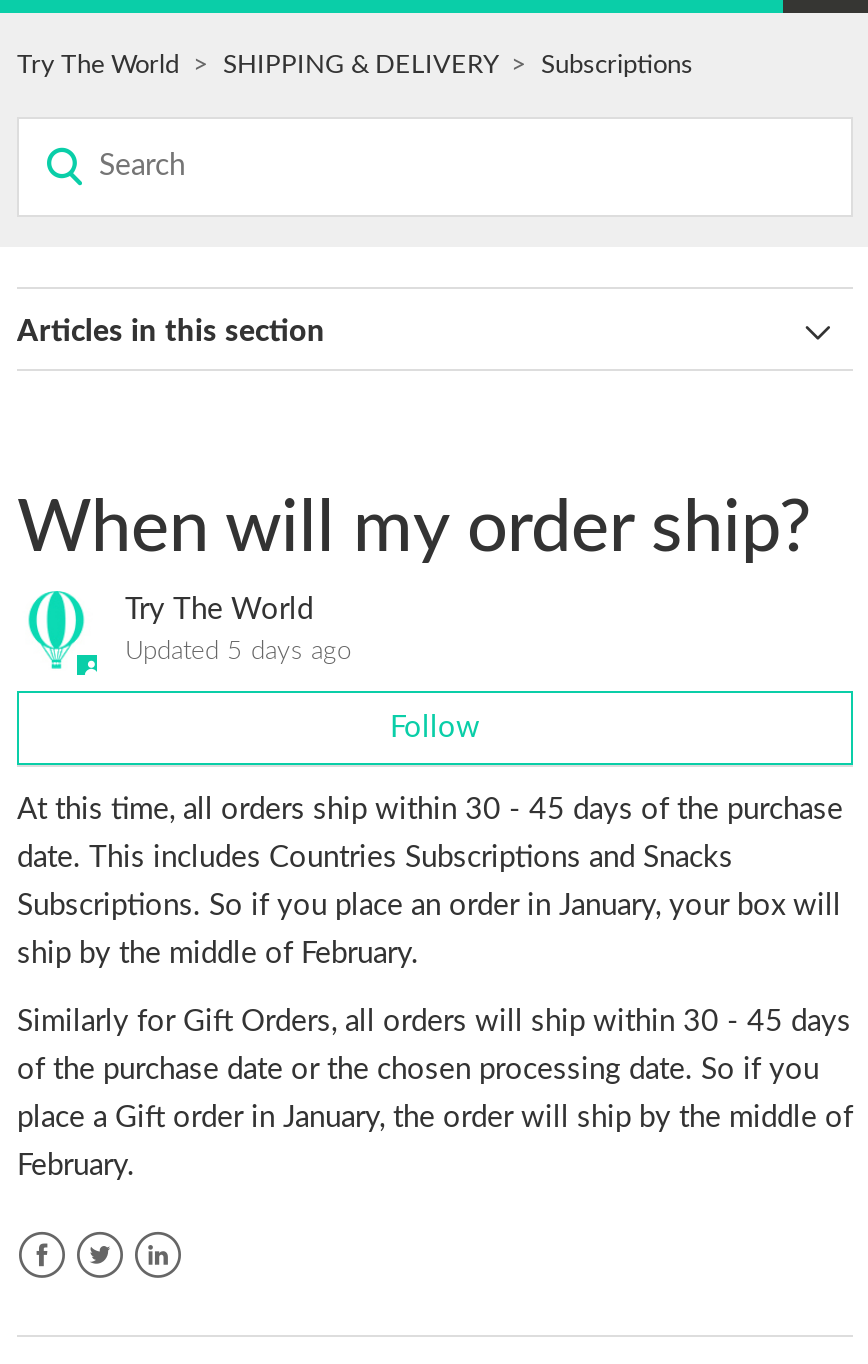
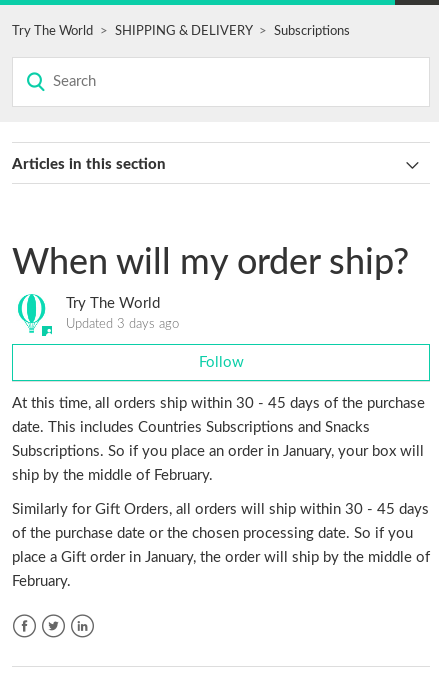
- Updated 5 days ago
+ Updated 3 days ago
